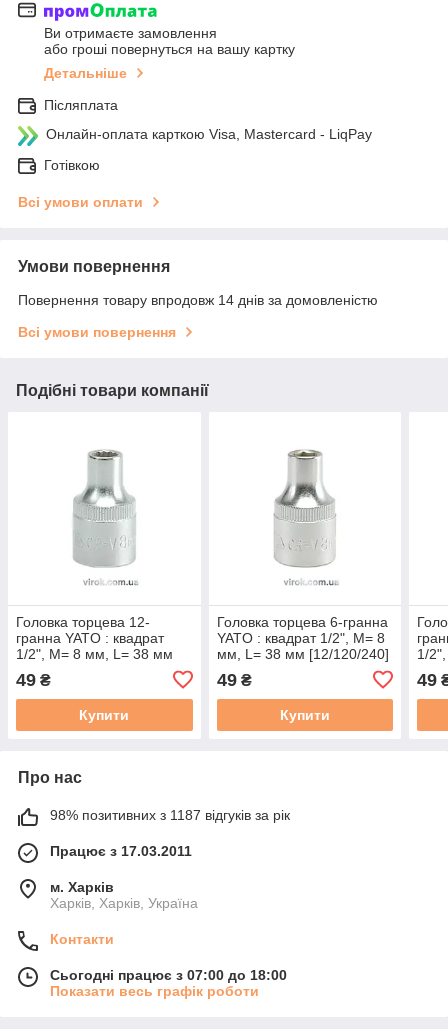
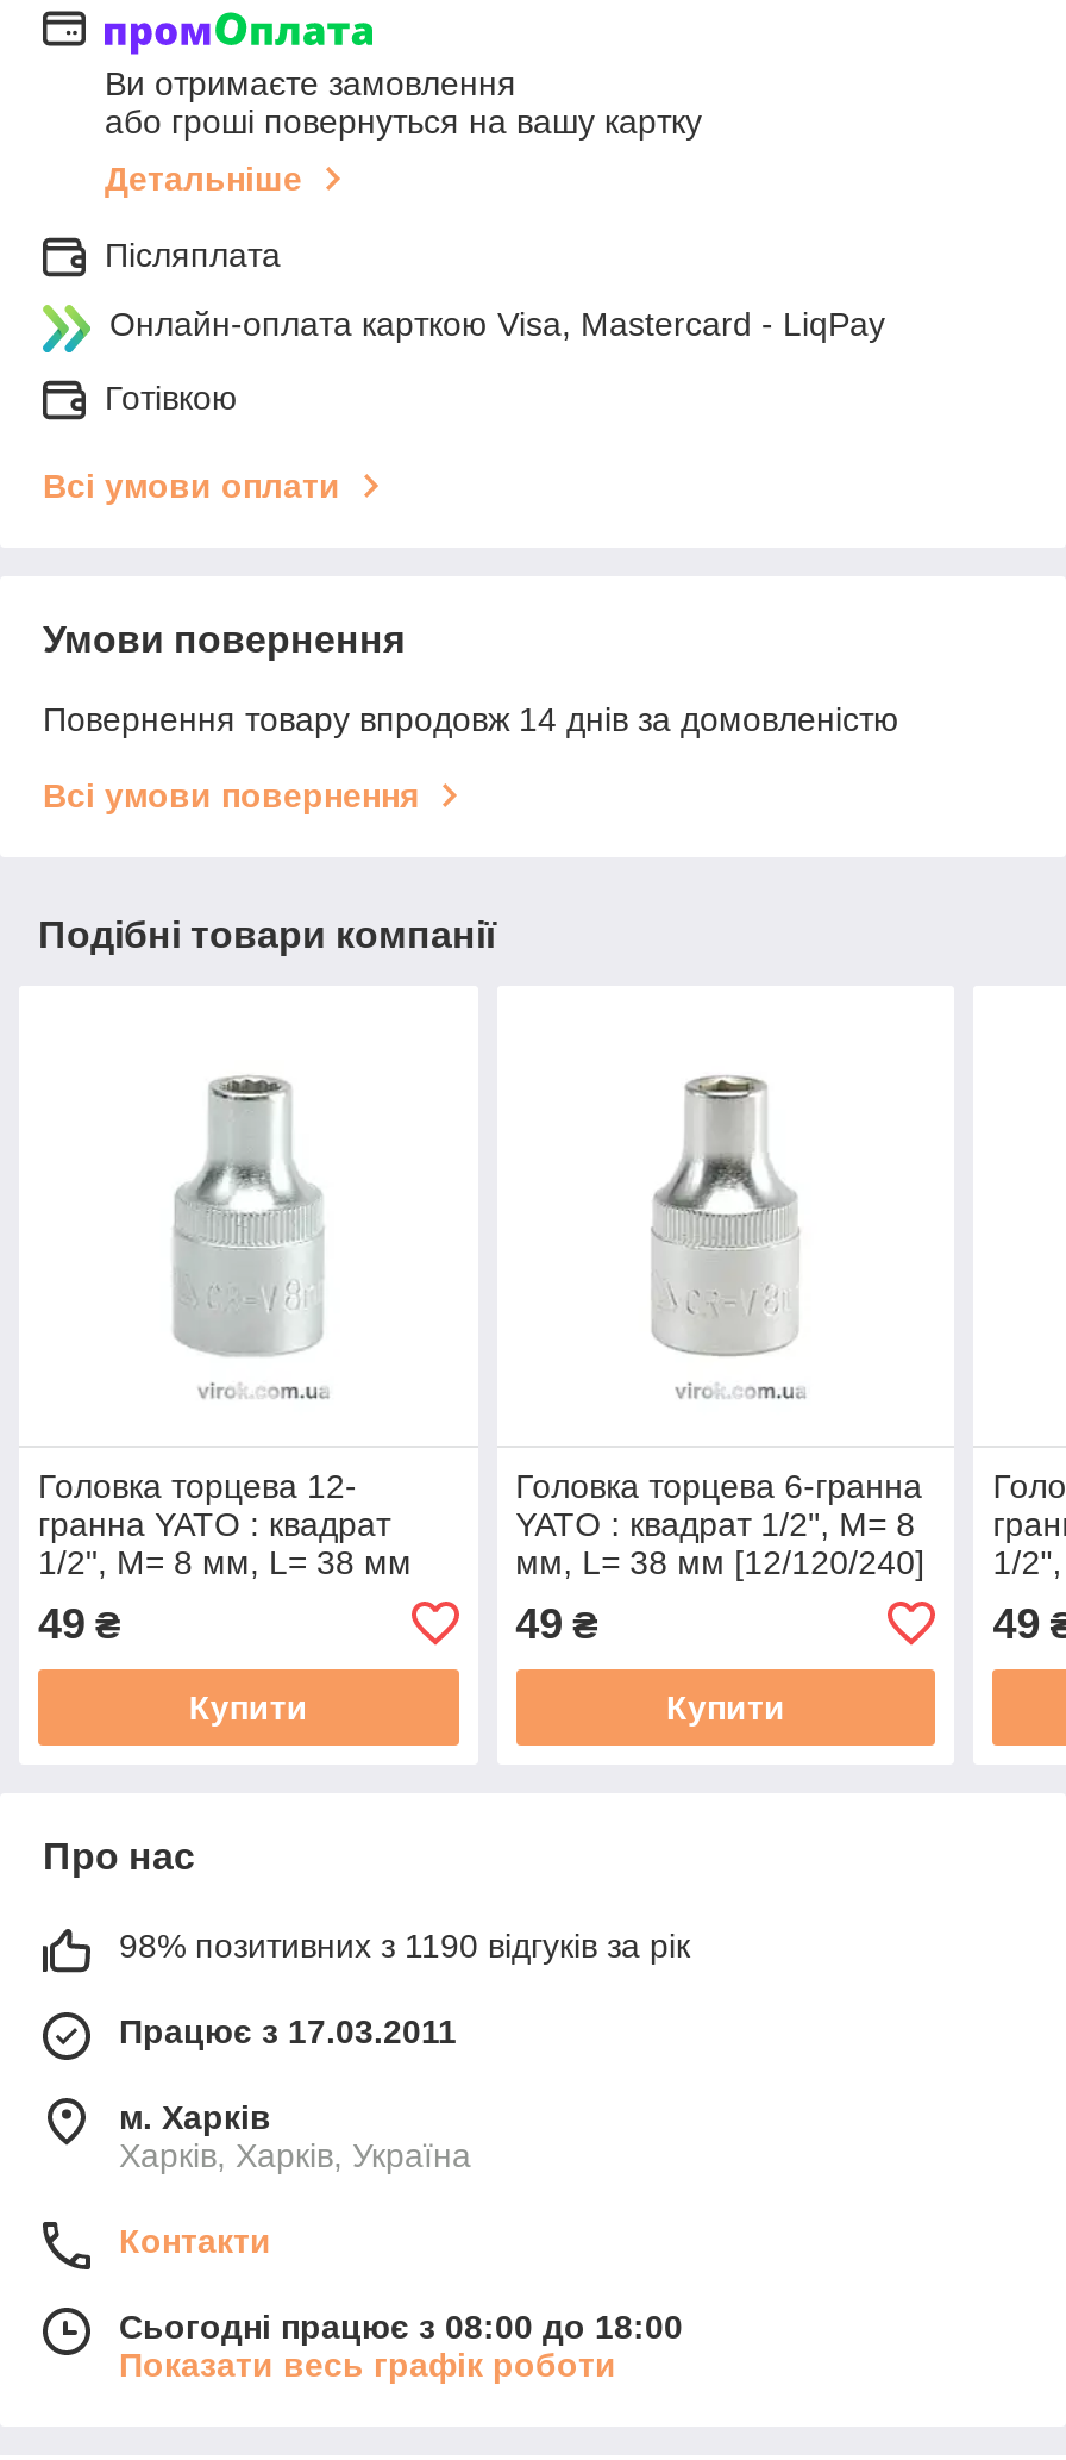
- 98% позитивних з 1187 відгуків за рік
+ 98% позитивних з 1190 відгуків за рік

- Сьогодні працює з 07:00 до 18:00
+ Сьогодні працює з 08:00 до 18:00
